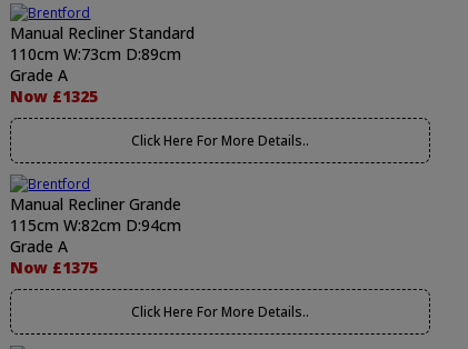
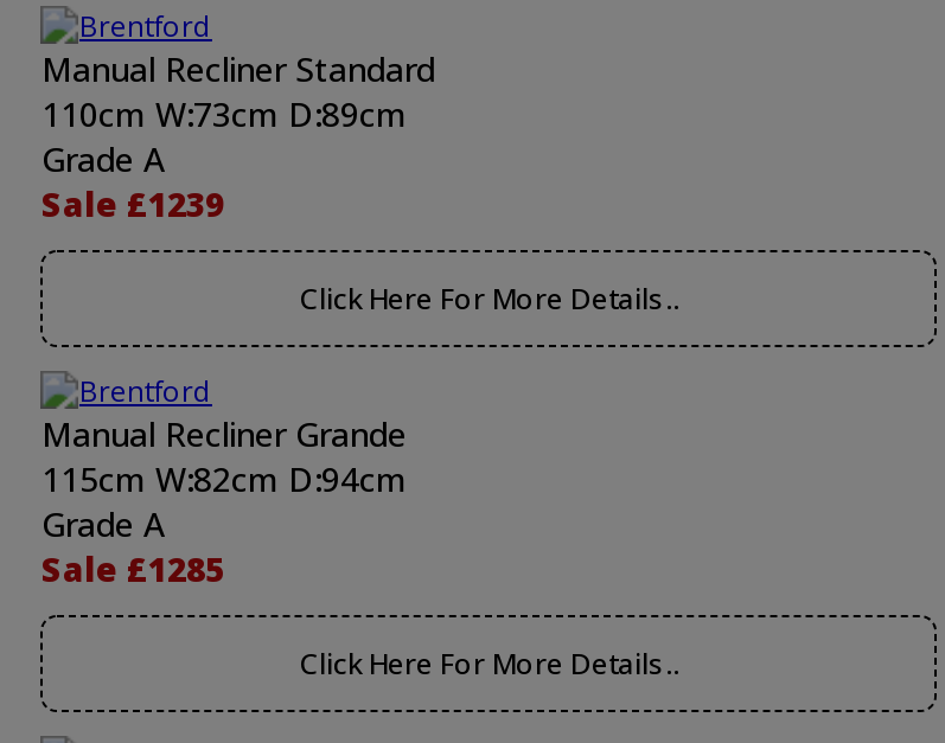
- Now £1325
+ Sale £1239

- Now £1375
+ Sale £1285
